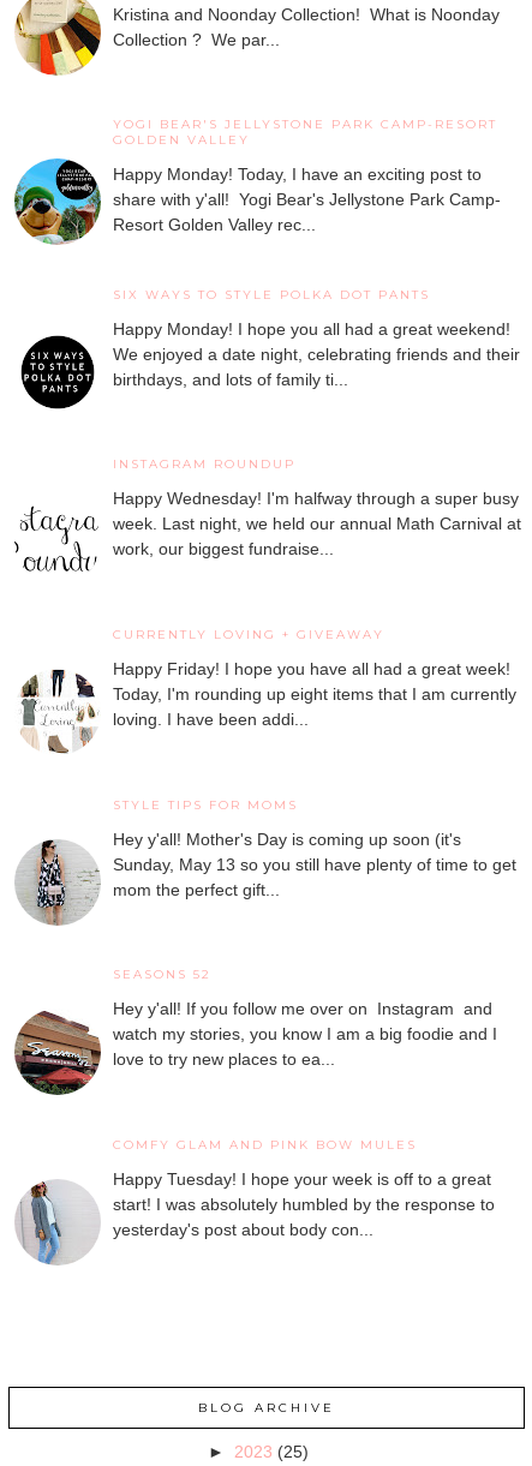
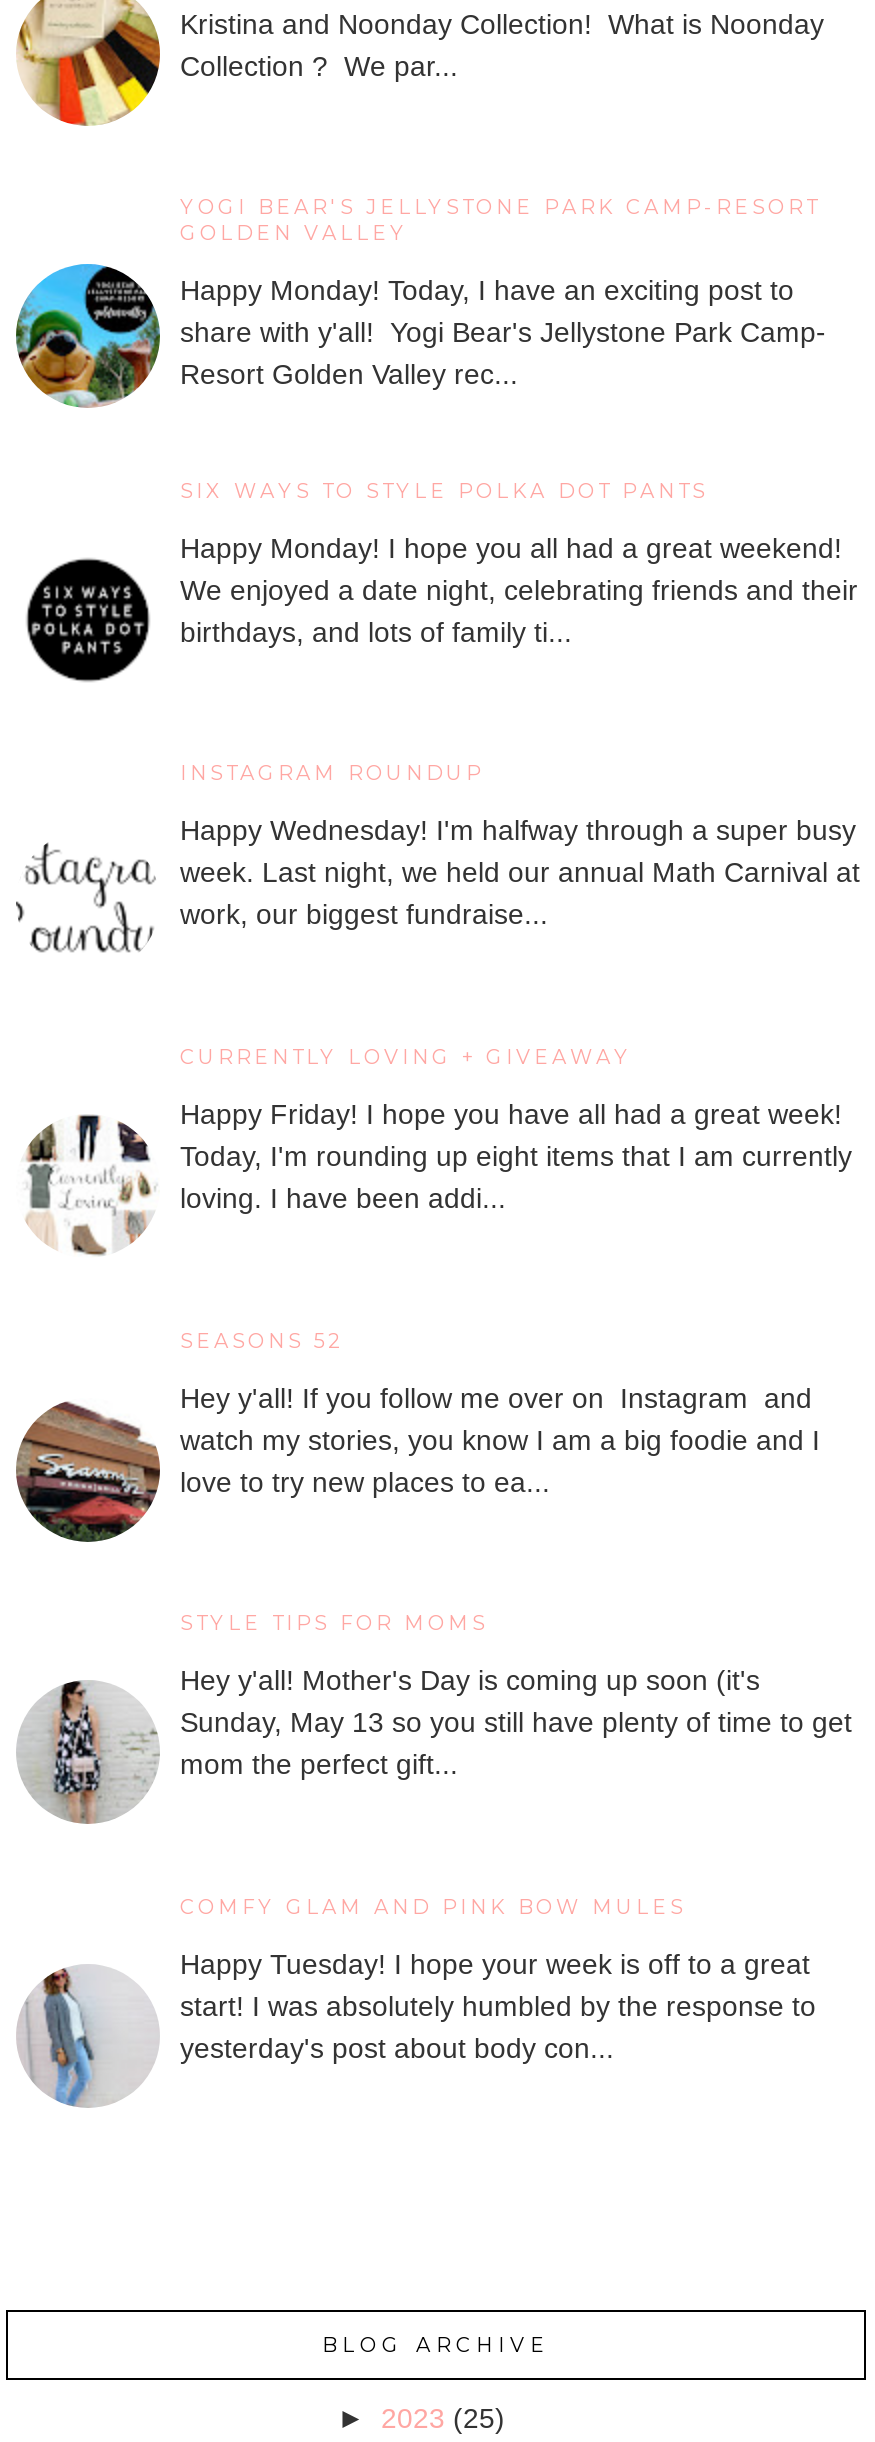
moved down: [image] | STYLE TIPS FOR MOMS | Hey y'all! Mother's Day is coming up soon (it's | Sunday, May 13 so you still have plenty of time to get | mom the perfect gift...

moved up: [image] | SEASONS 52 | Hey y'all! If you follow me over on Instagram and | watch my stories, you know I am a big foodie and I | love to try new places to ea...
